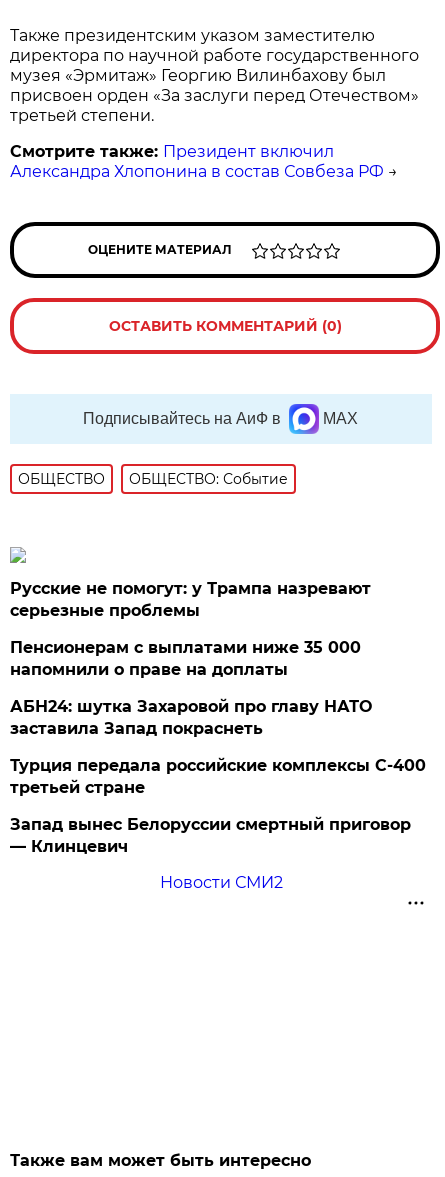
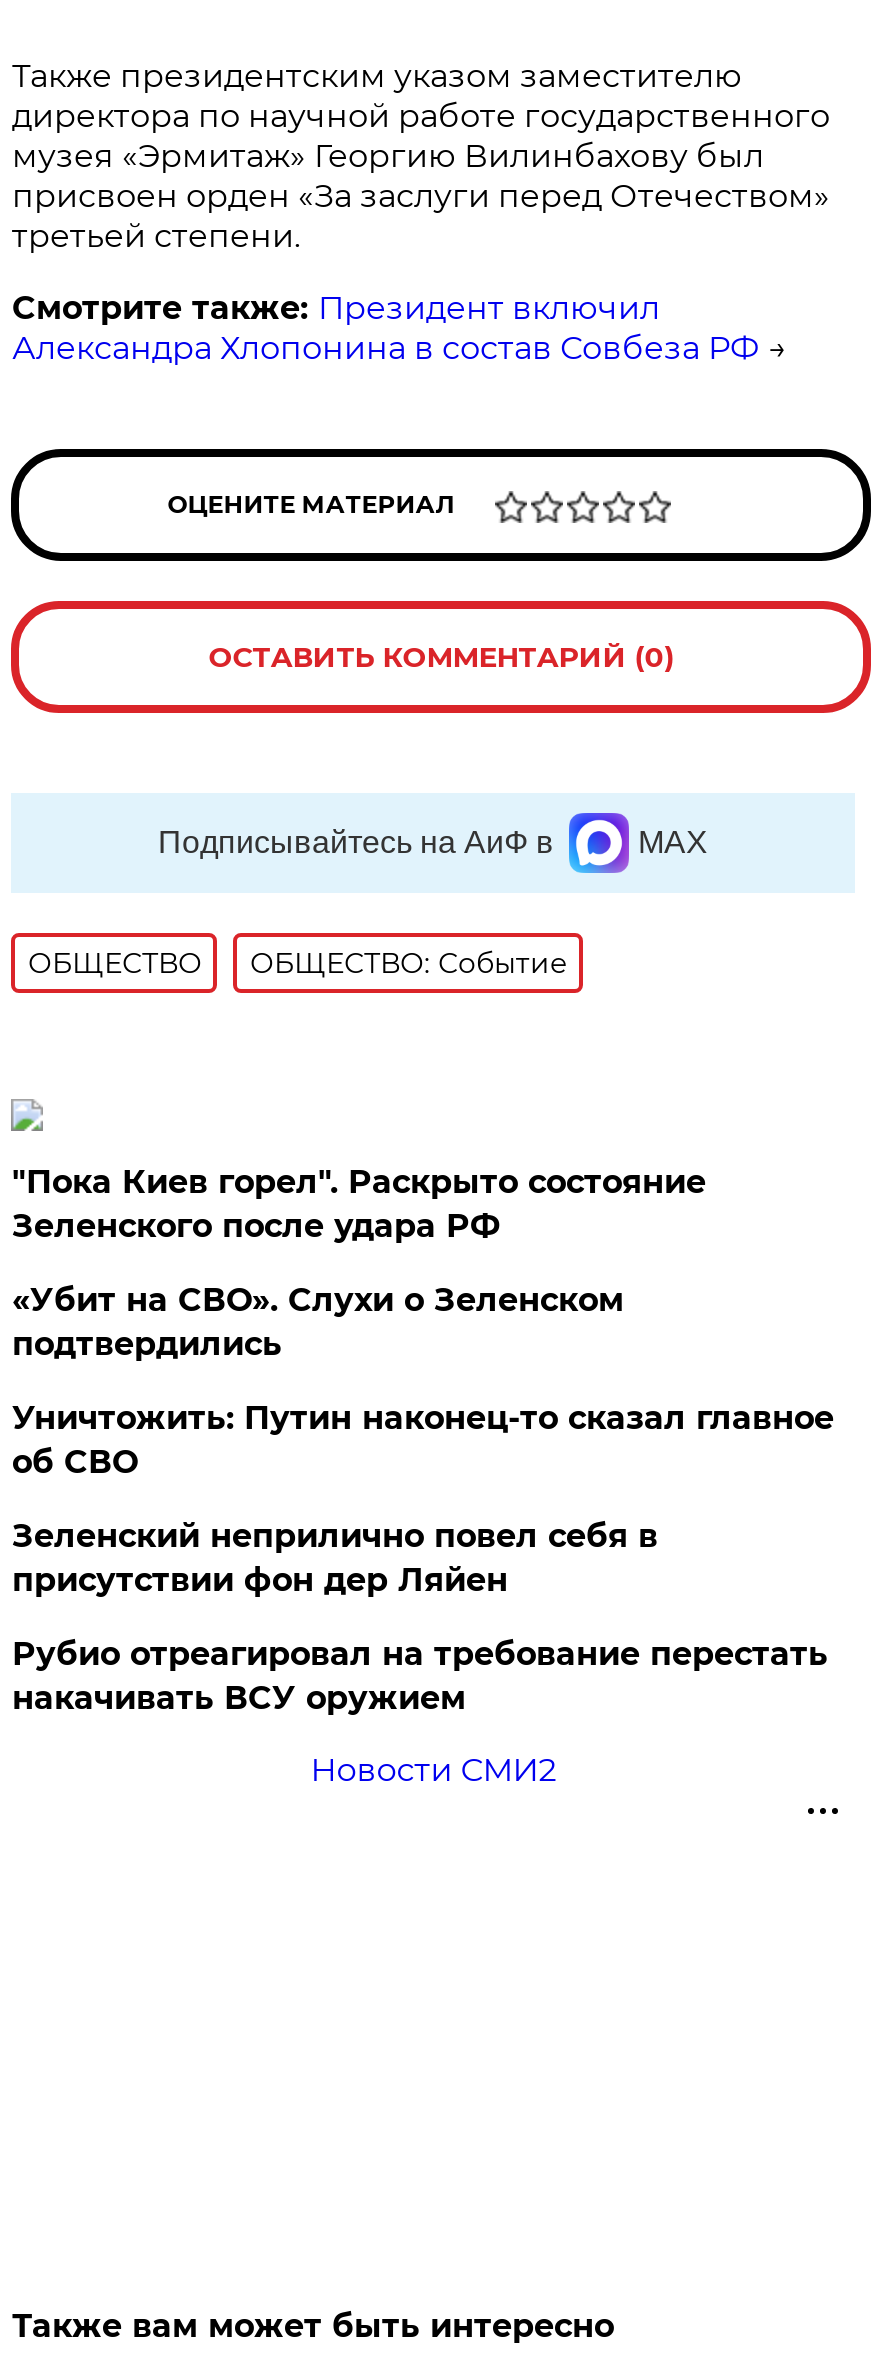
- Русские не помогут: у Трампа назревают
- серьезные проблемы
+ "Пока Киев горел". Раскрыто состояние
+ Зеленского после удара РФ

- Пенсионерам с выплатами ниже 35 000
- напомнили о праве на доплаты
+ «Убит на СВО». Слухи о Зеленском
+ подтвердились

- АБН24: шутка Захаровой про главу НАТО
- заставила Запад покраснеть
+ Уничтожить: Путин наконец-то сказал главное
+ об СВО

- Турция передала российские комплексы С-400
- третьей стране
+ Зеленский неприлично повел cебя в
+ присутствии фон дер Ляйен

- Запад вынес Белоруссии смертный приговор
- — Клинцевич
+ Рубио отреагировал на требование перестать
+ накачивать ВСУ оружием
